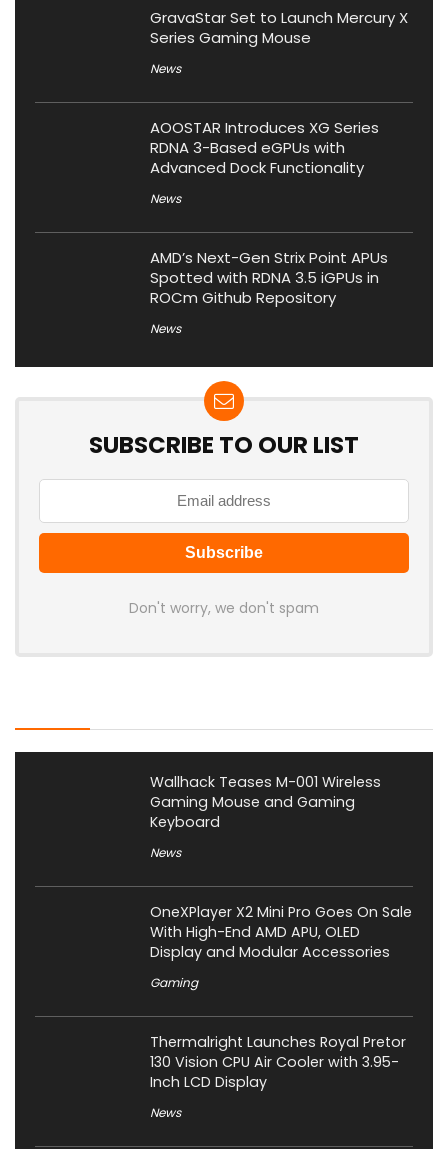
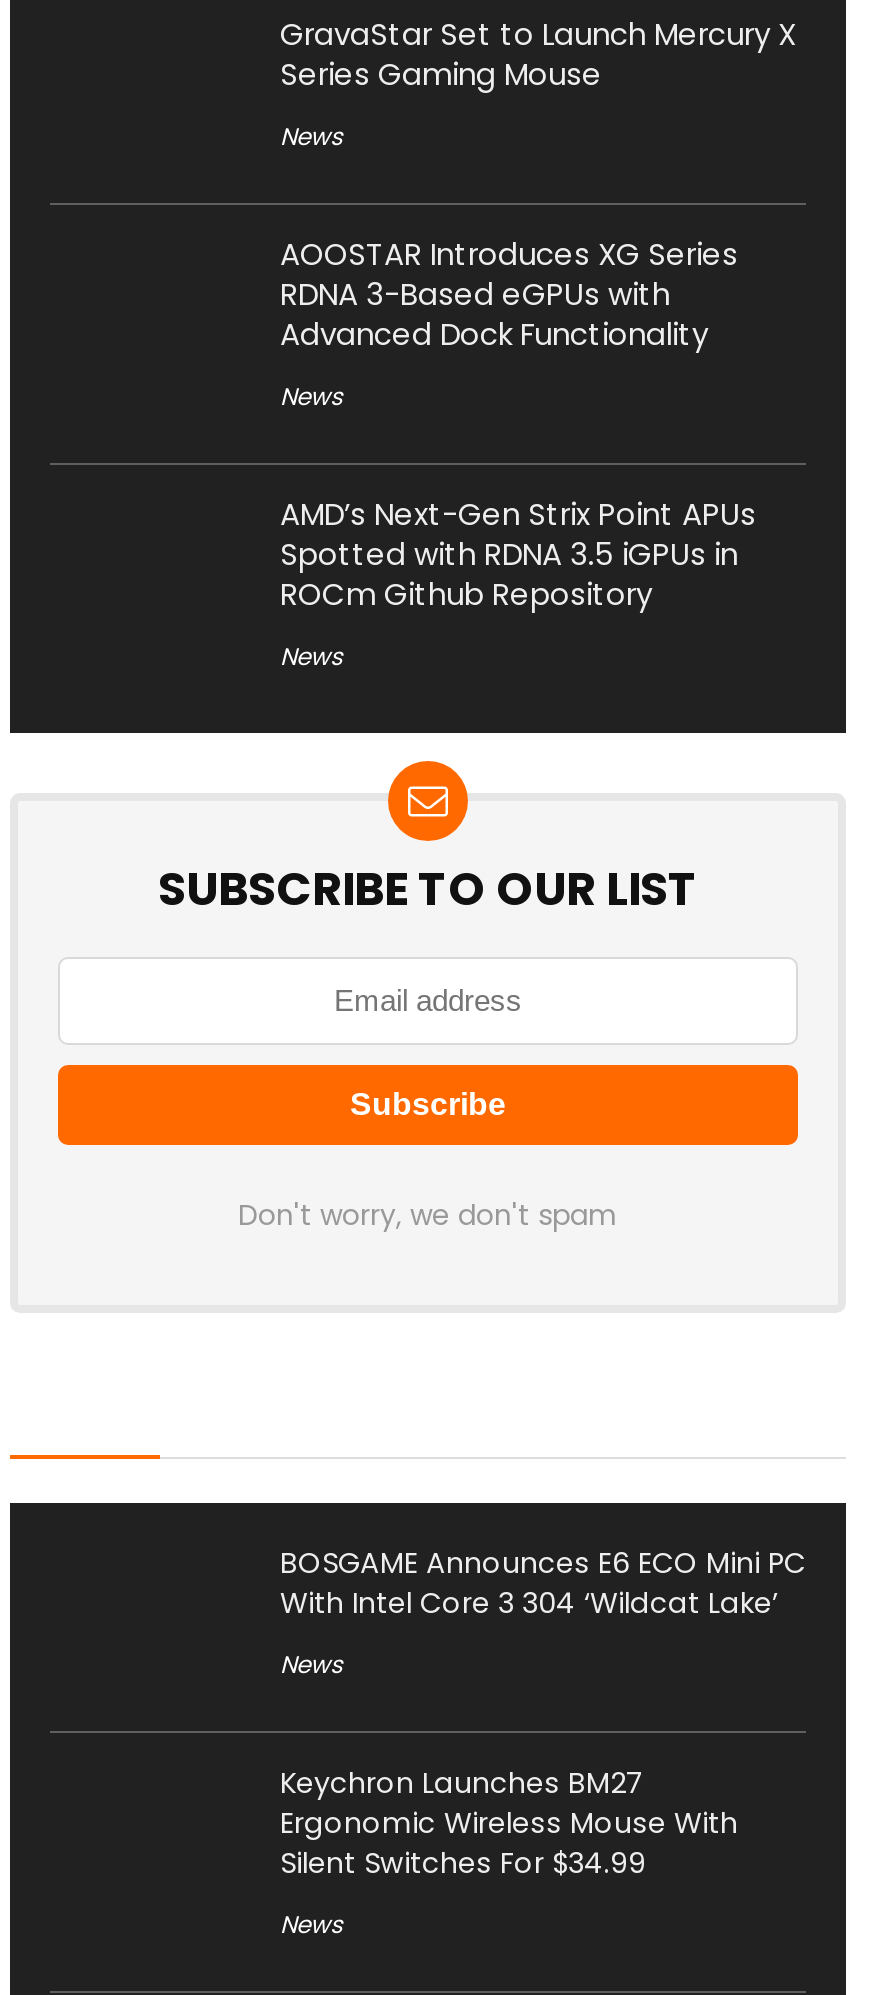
- Wallhack Teases M-001 Wireless
- Gaming Mouse and Gaming
- Keyboard
+ BOSGAME Announces E6 ECO Mini PC
+ With Intel Core 3 304 ‘Wildcat Lake’

- OneXPlayer X2 Mini Pro Goes On Sale
- With High-End AMD APU, OLED
- Display and Modular Accessories
- Gaming
- Thermalright Launches Royal Pretor
- 130 Vision CPU Air Cooler with 3.95-
- Inch LCD Display
+ Keychron Launches BM27
+ Ergonomic Wireless Mouse With
+ Silent Switches For $34.99
